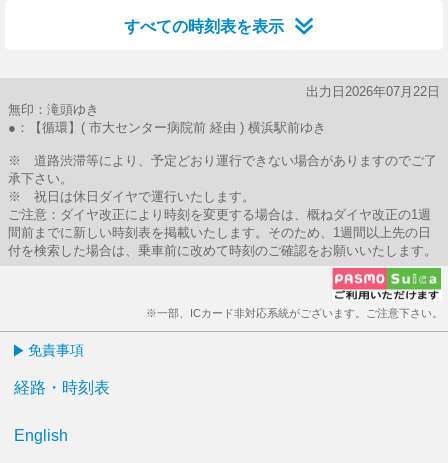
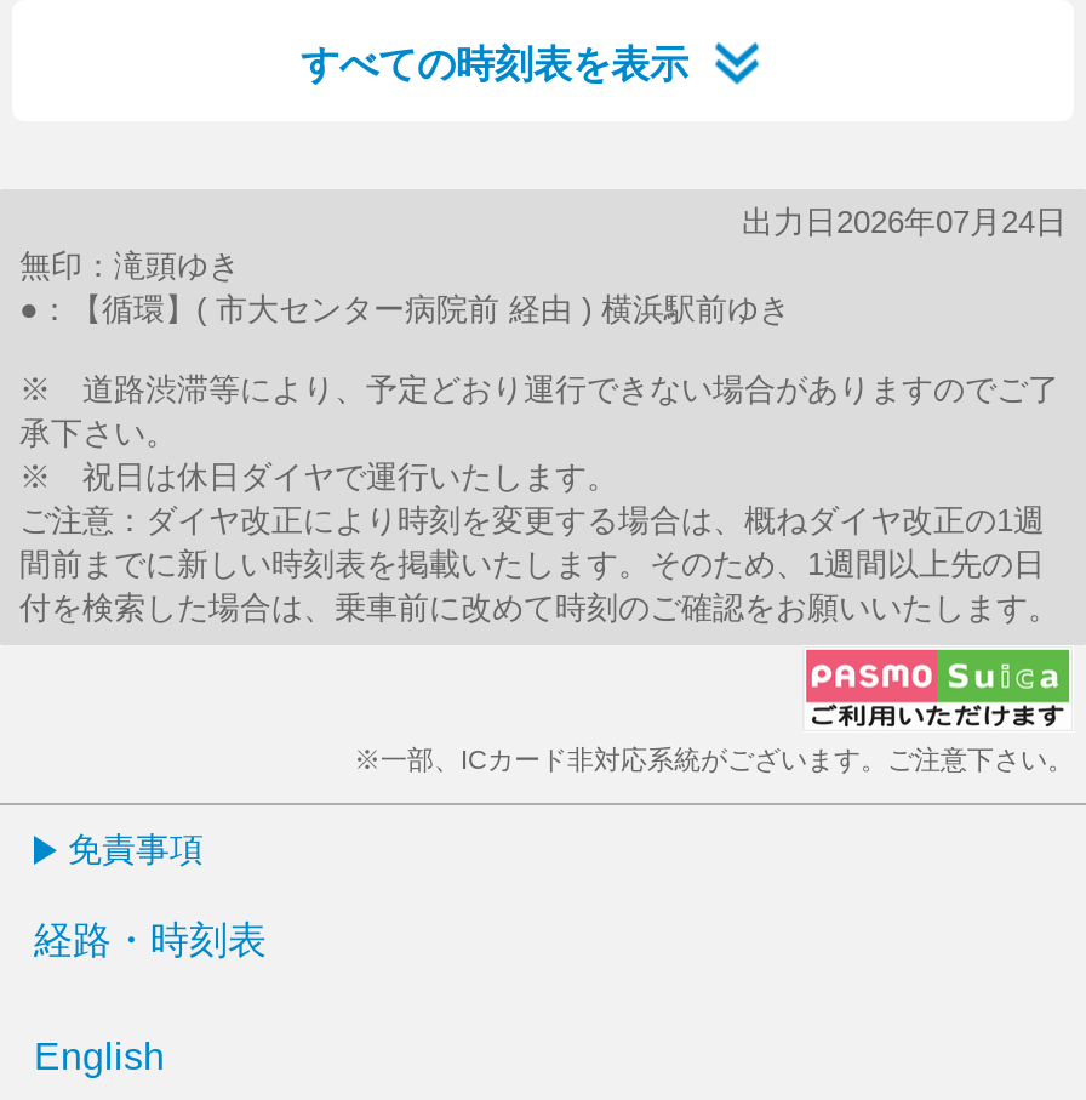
- 出力日2026年07月22日
+ 出力日2026年07月24日
